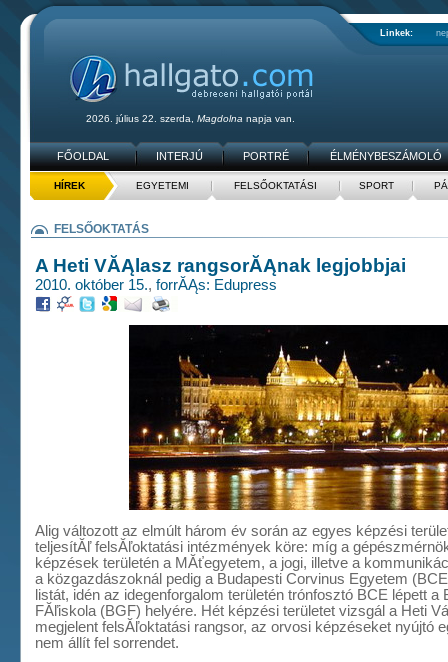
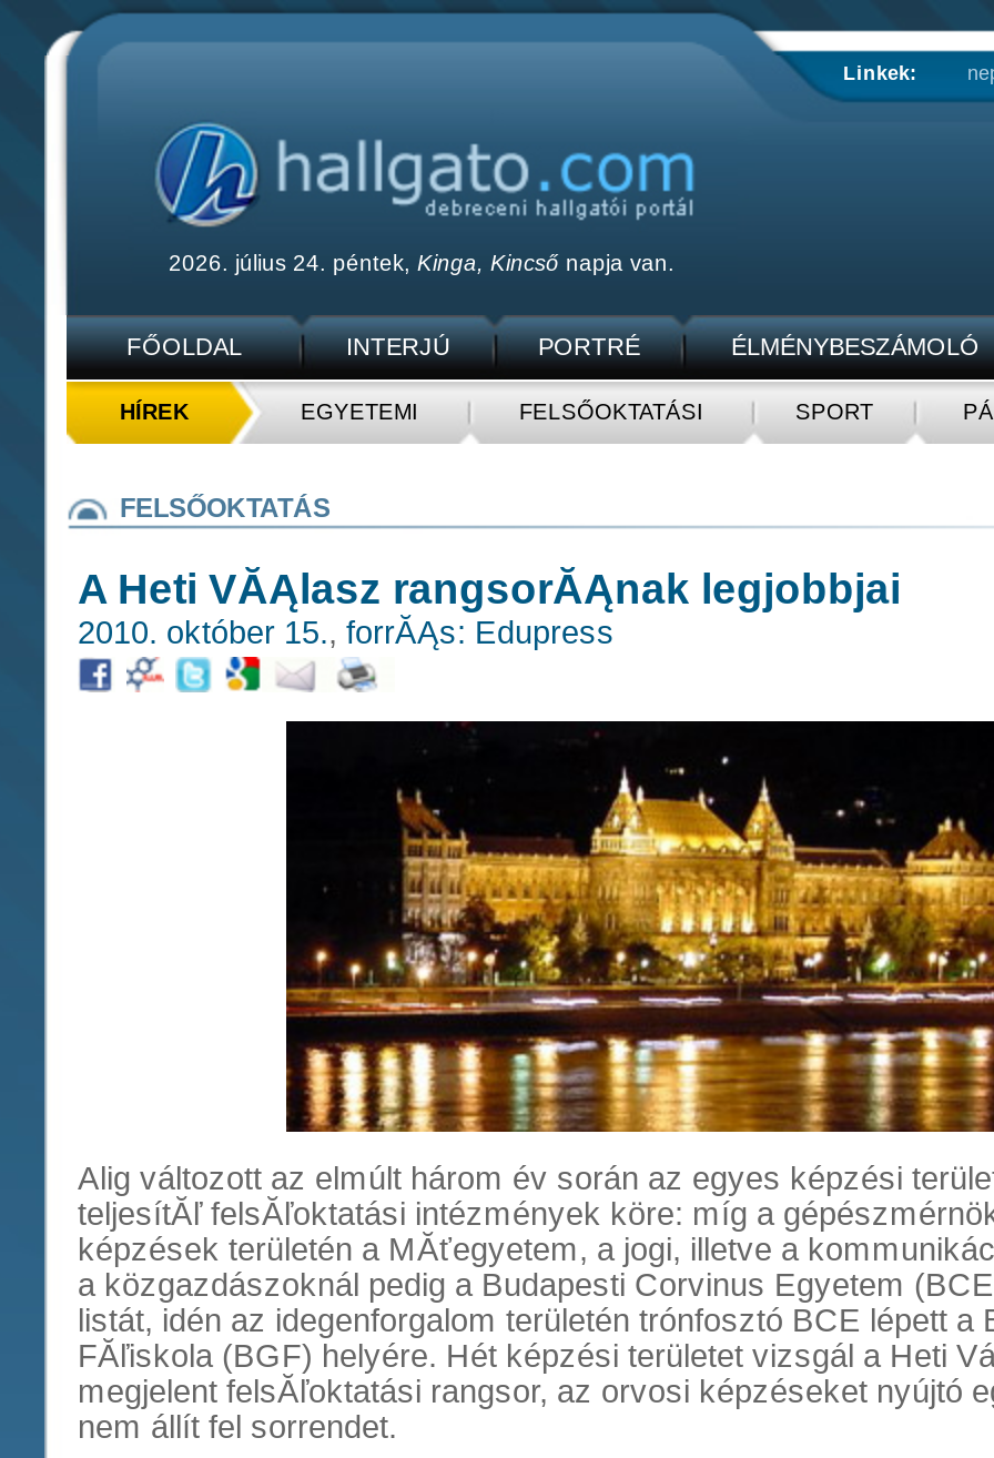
- 2026. július 22. szerda, Magdolna napja van.
+ 2026. július 24. péntek, Kinga, Kincső napja van.
